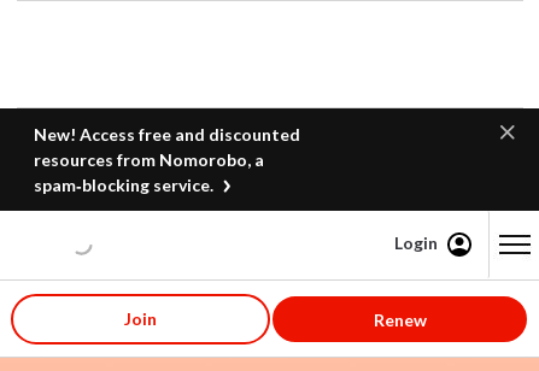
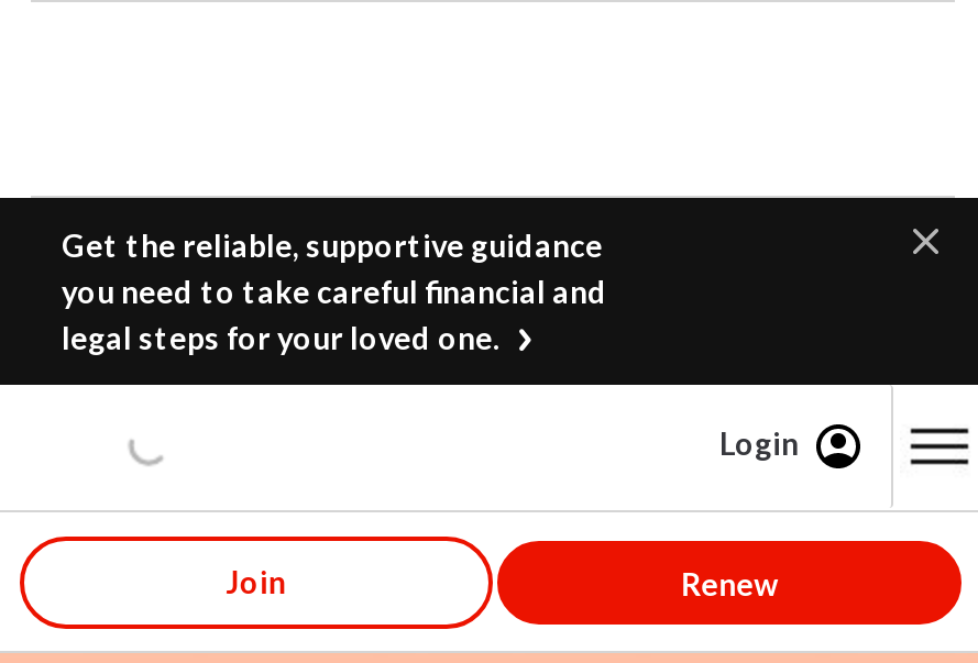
- New! Access free and discounted
- resources from Nomorobo, a
- spam‑blocking service.
+ Get the reliable, supportive guidance
+ you need to take careful financial and
+ legal steps for your loved one.
